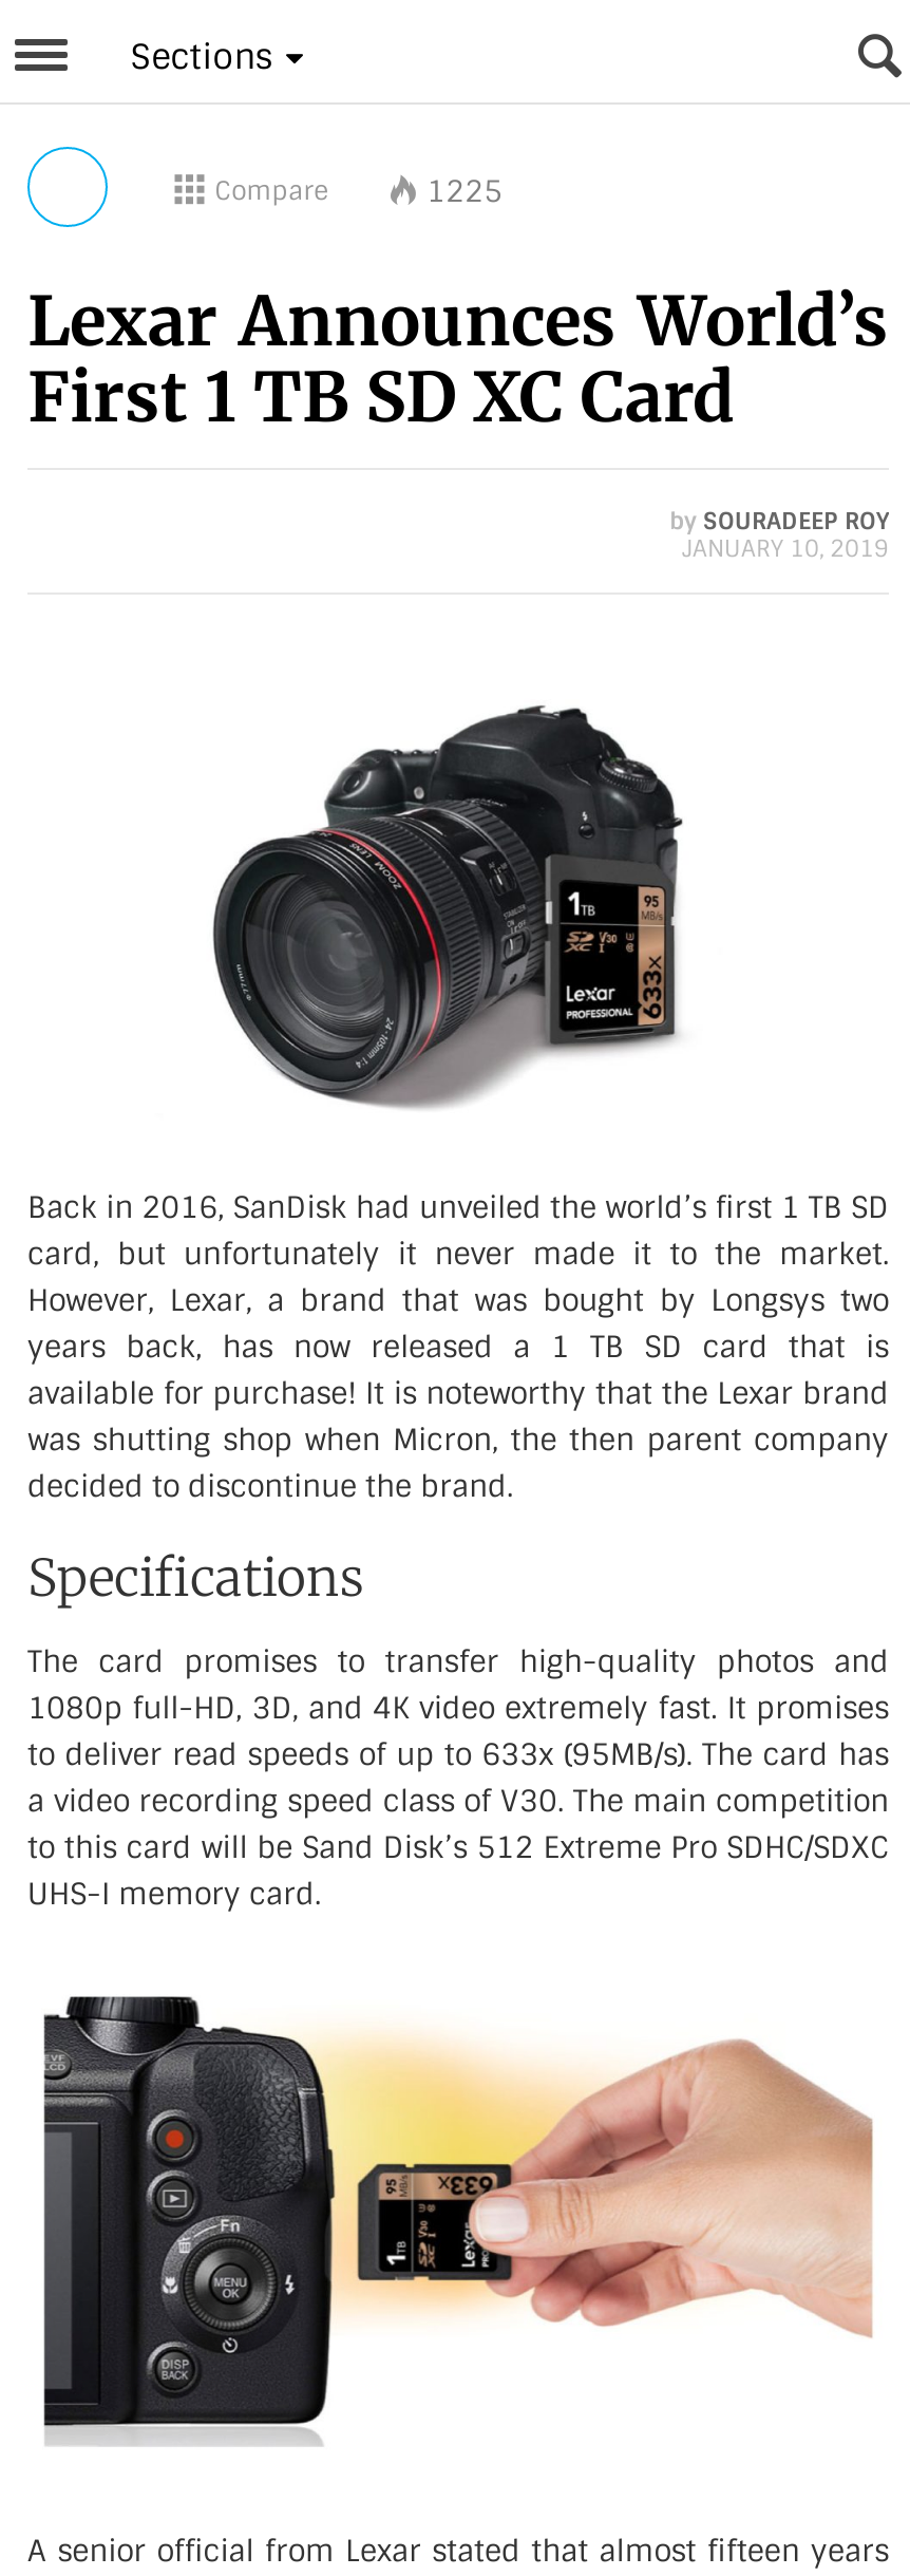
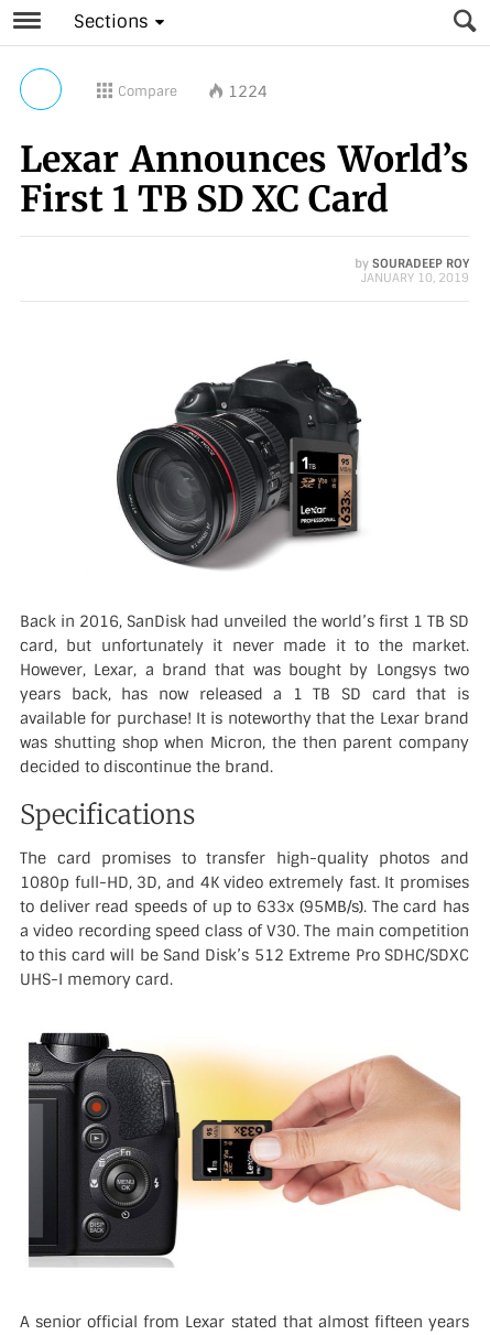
- 1225
+ 1224
